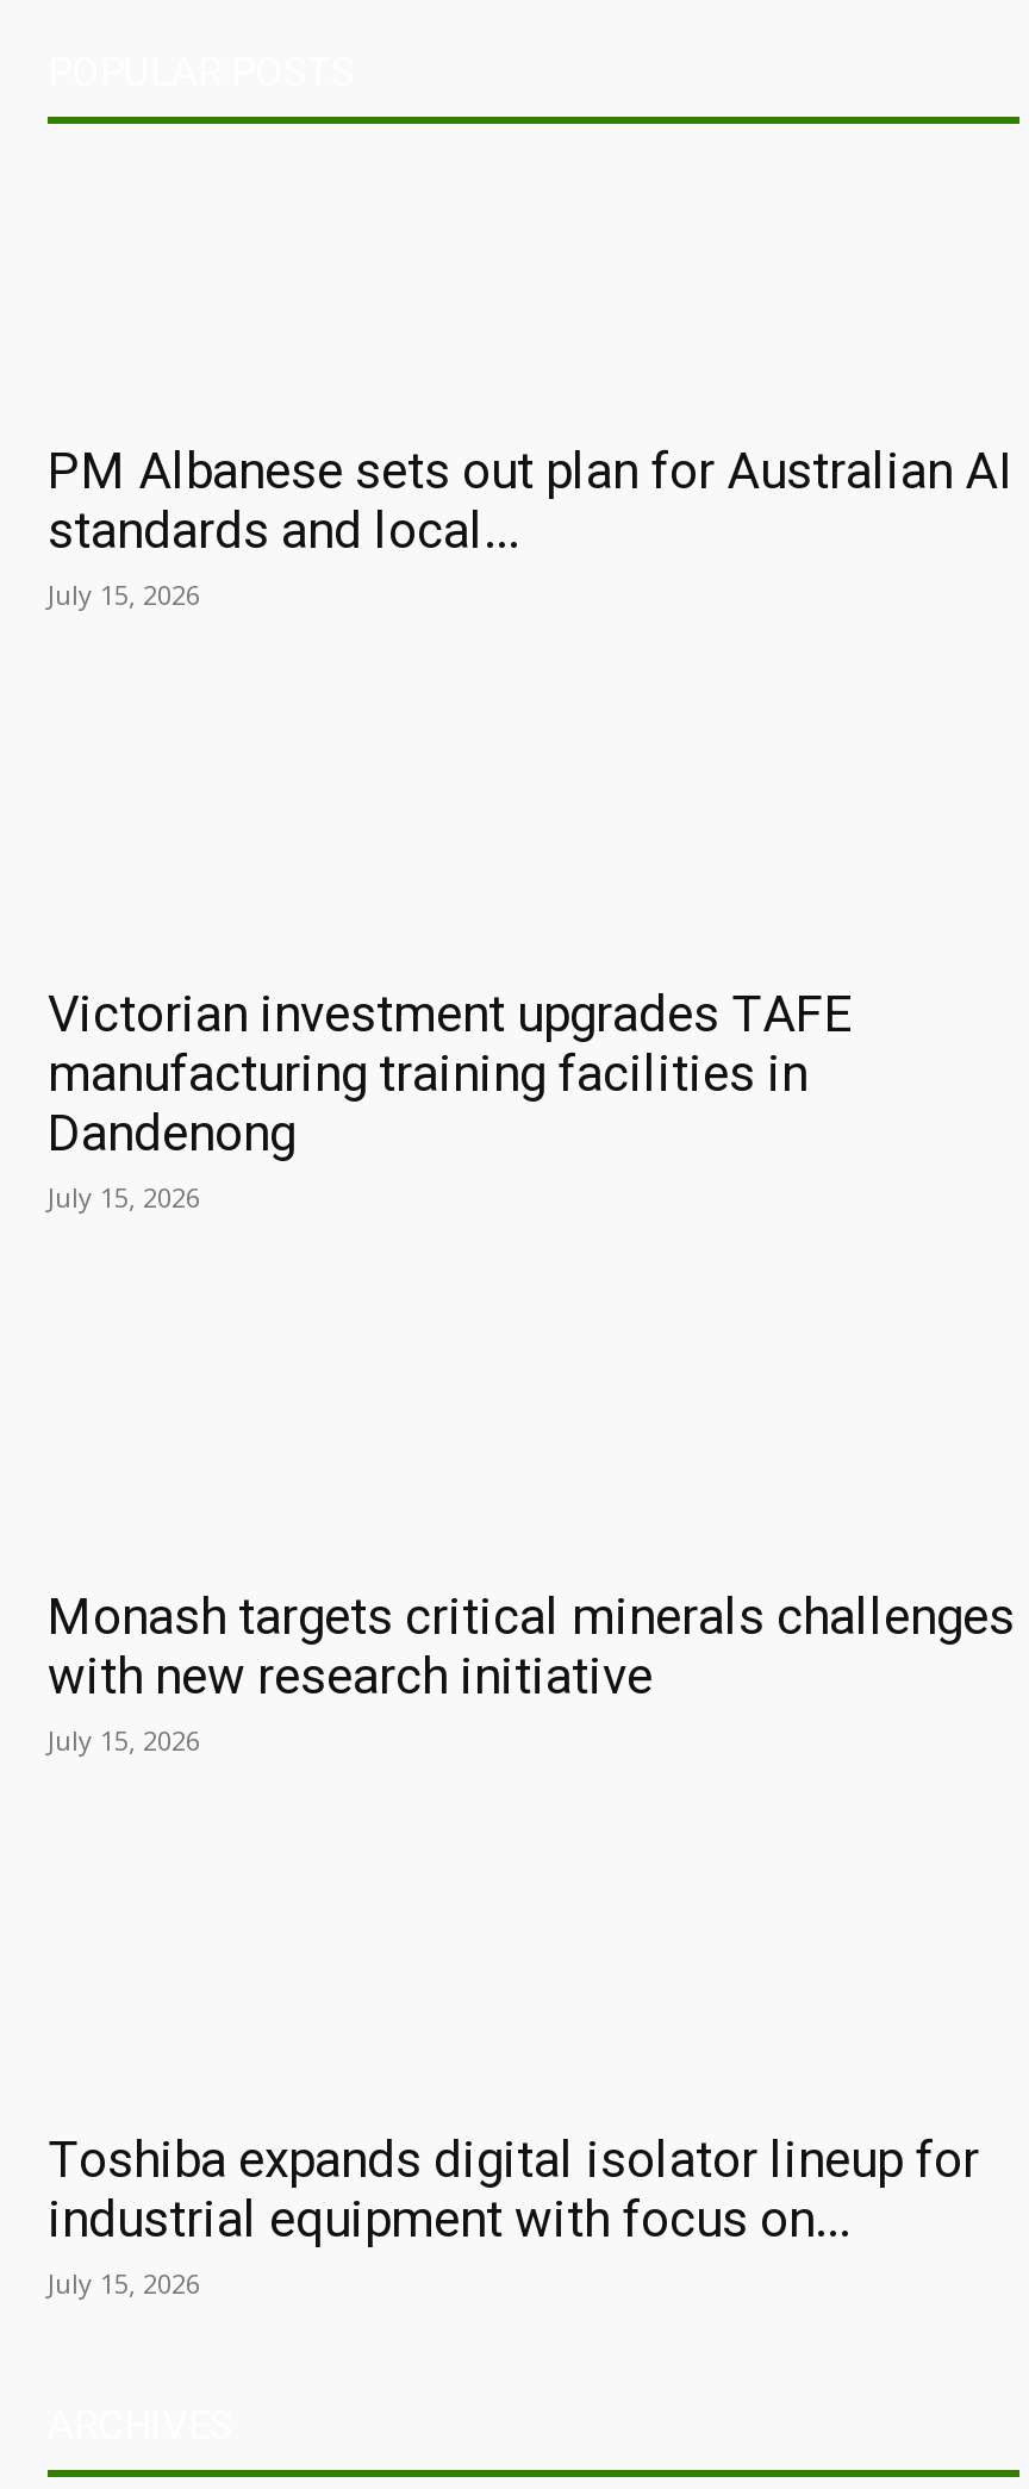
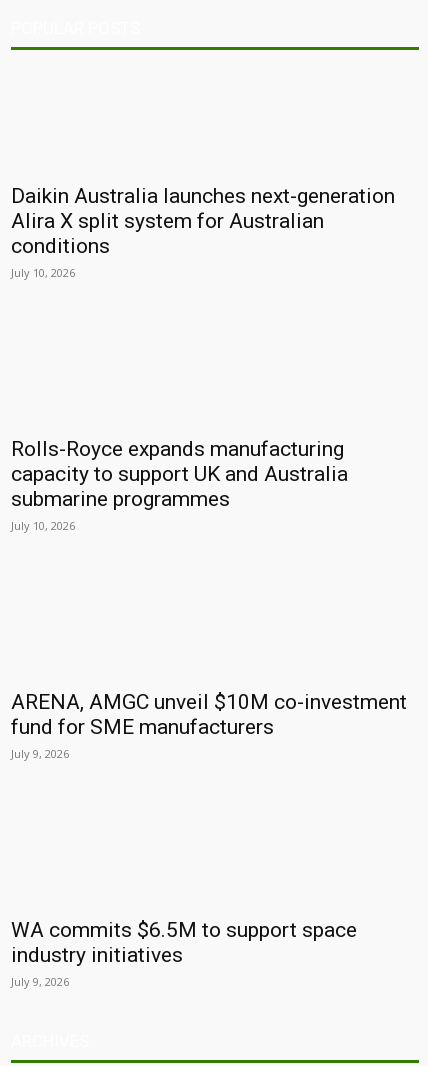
- PM Albanese sets out plan for Australian AI
- standards and local...
- July 15, 2026
+ Daikin Australia launches next-generation
+ Alira X split system for Australian
+ conditions
+ July 10, 2026

- Victorian investment upgrades TAFE
- manufacturing training facilities in
- Dandenong
- July 15, 2026
+ Rolls-Royce expands manufacturing
+ capacity to support UK and Australia
+ submarine programmes
+ July 10, 2026

- Monash targets critical minerals challenges
- with new research initiative
- July 15, 2026
+ ARENA, AMGC unveil $10M co-investment
+ fund for SME manufacturers
+ July 9, 2026

- Toshiba expands digital isolator lineup for
- industrial equipment with focus on...
- July 15, 2026
+ WA commits $6.5M to support space
+ industry initiatives
+ July 9, 2026
